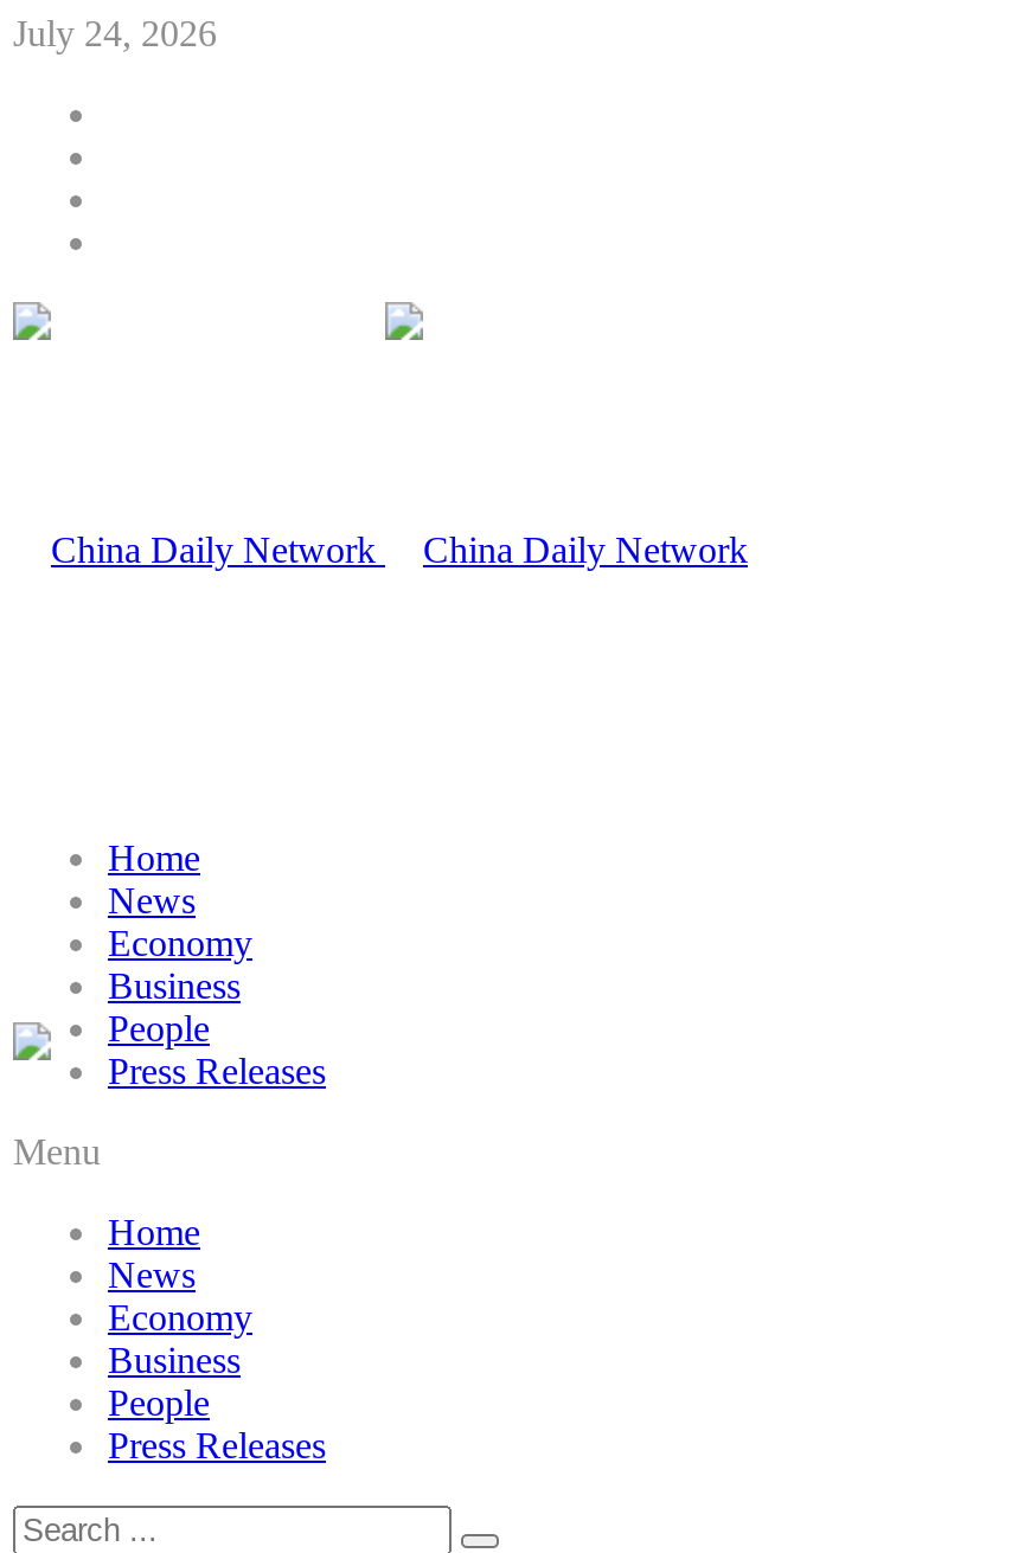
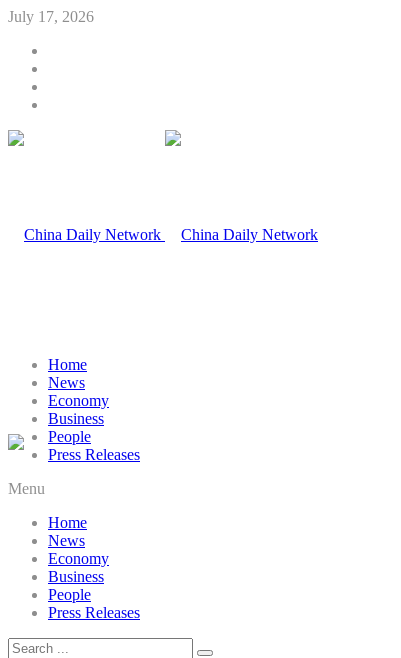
- July 24, 2026
+ July 17, 2026
